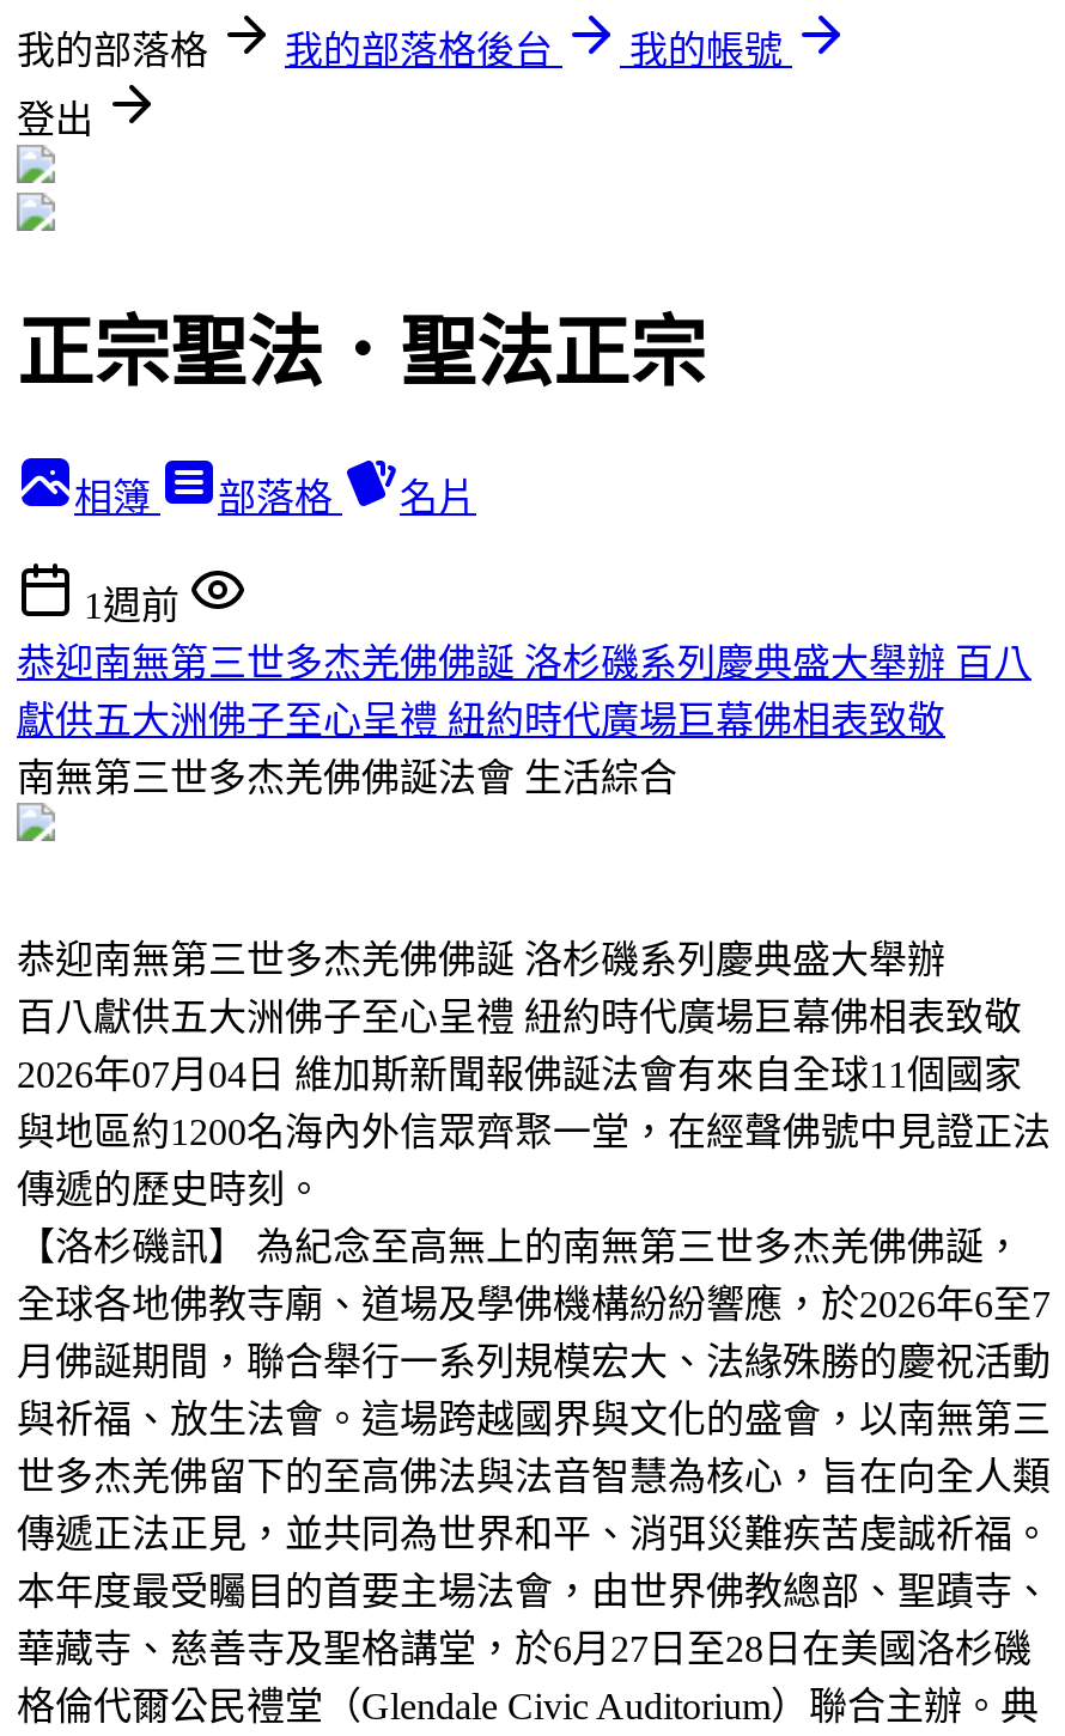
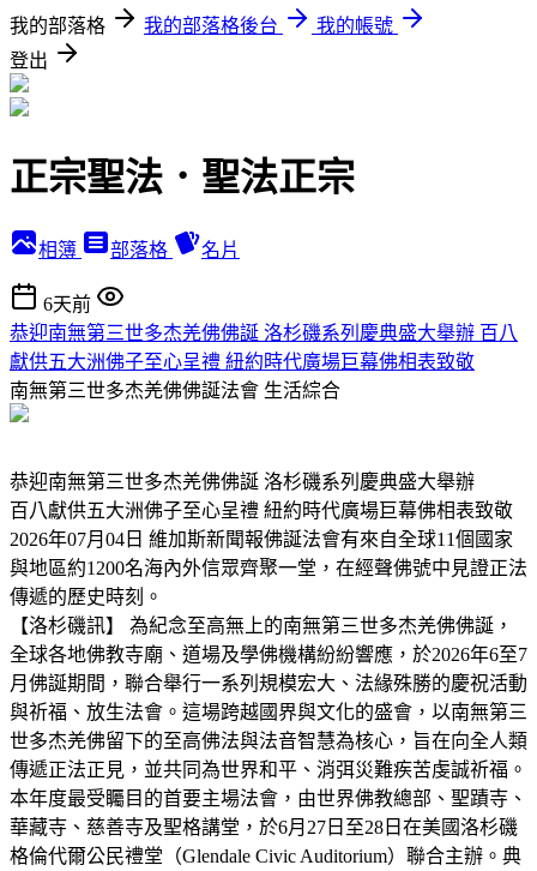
- 1週前
+ 6天前
